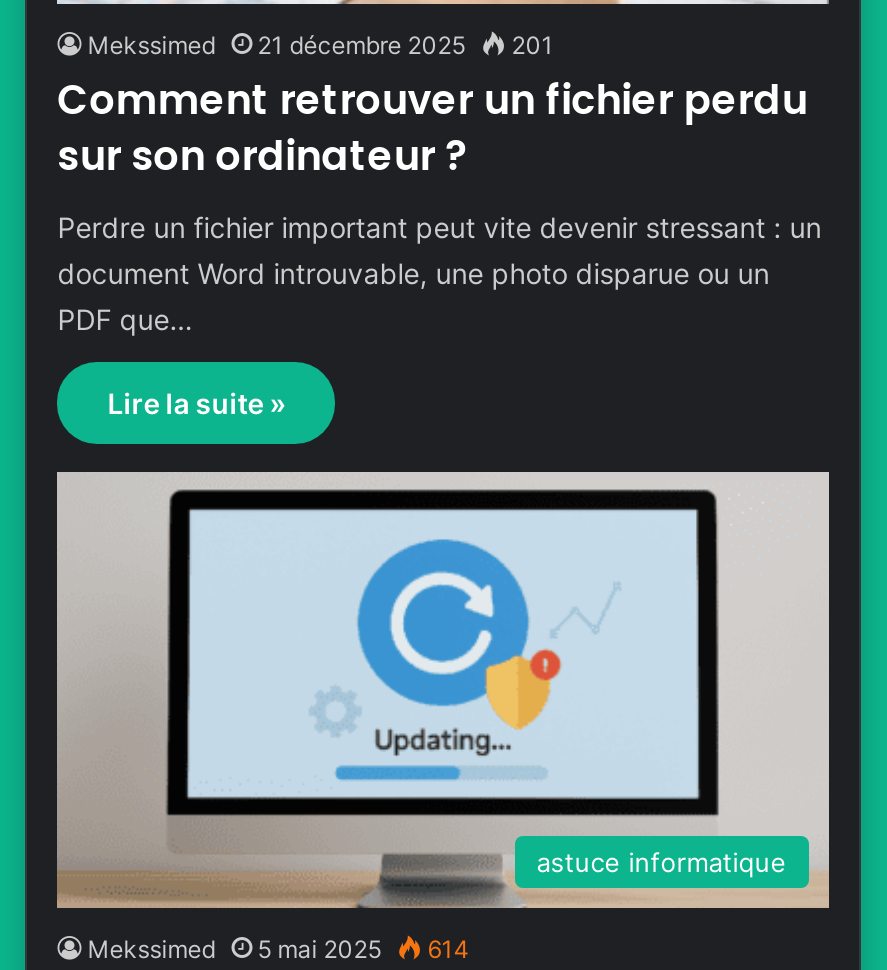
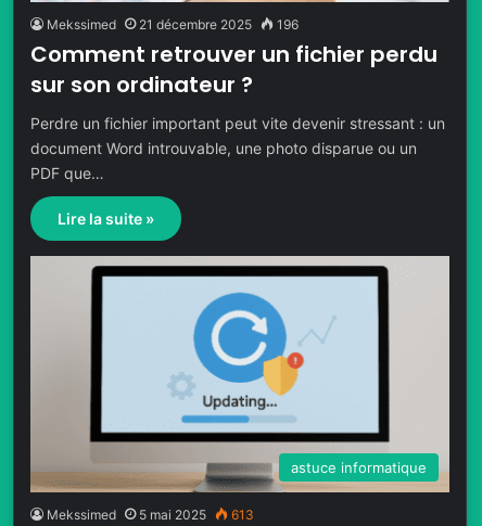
- Mekssimed 21 décembre 2025 201
+ Mekssimed 21 décembre 2025 196

- Mekssimed 5 mai 2025 614
+ Mekssimed 5 mai 2025 613
